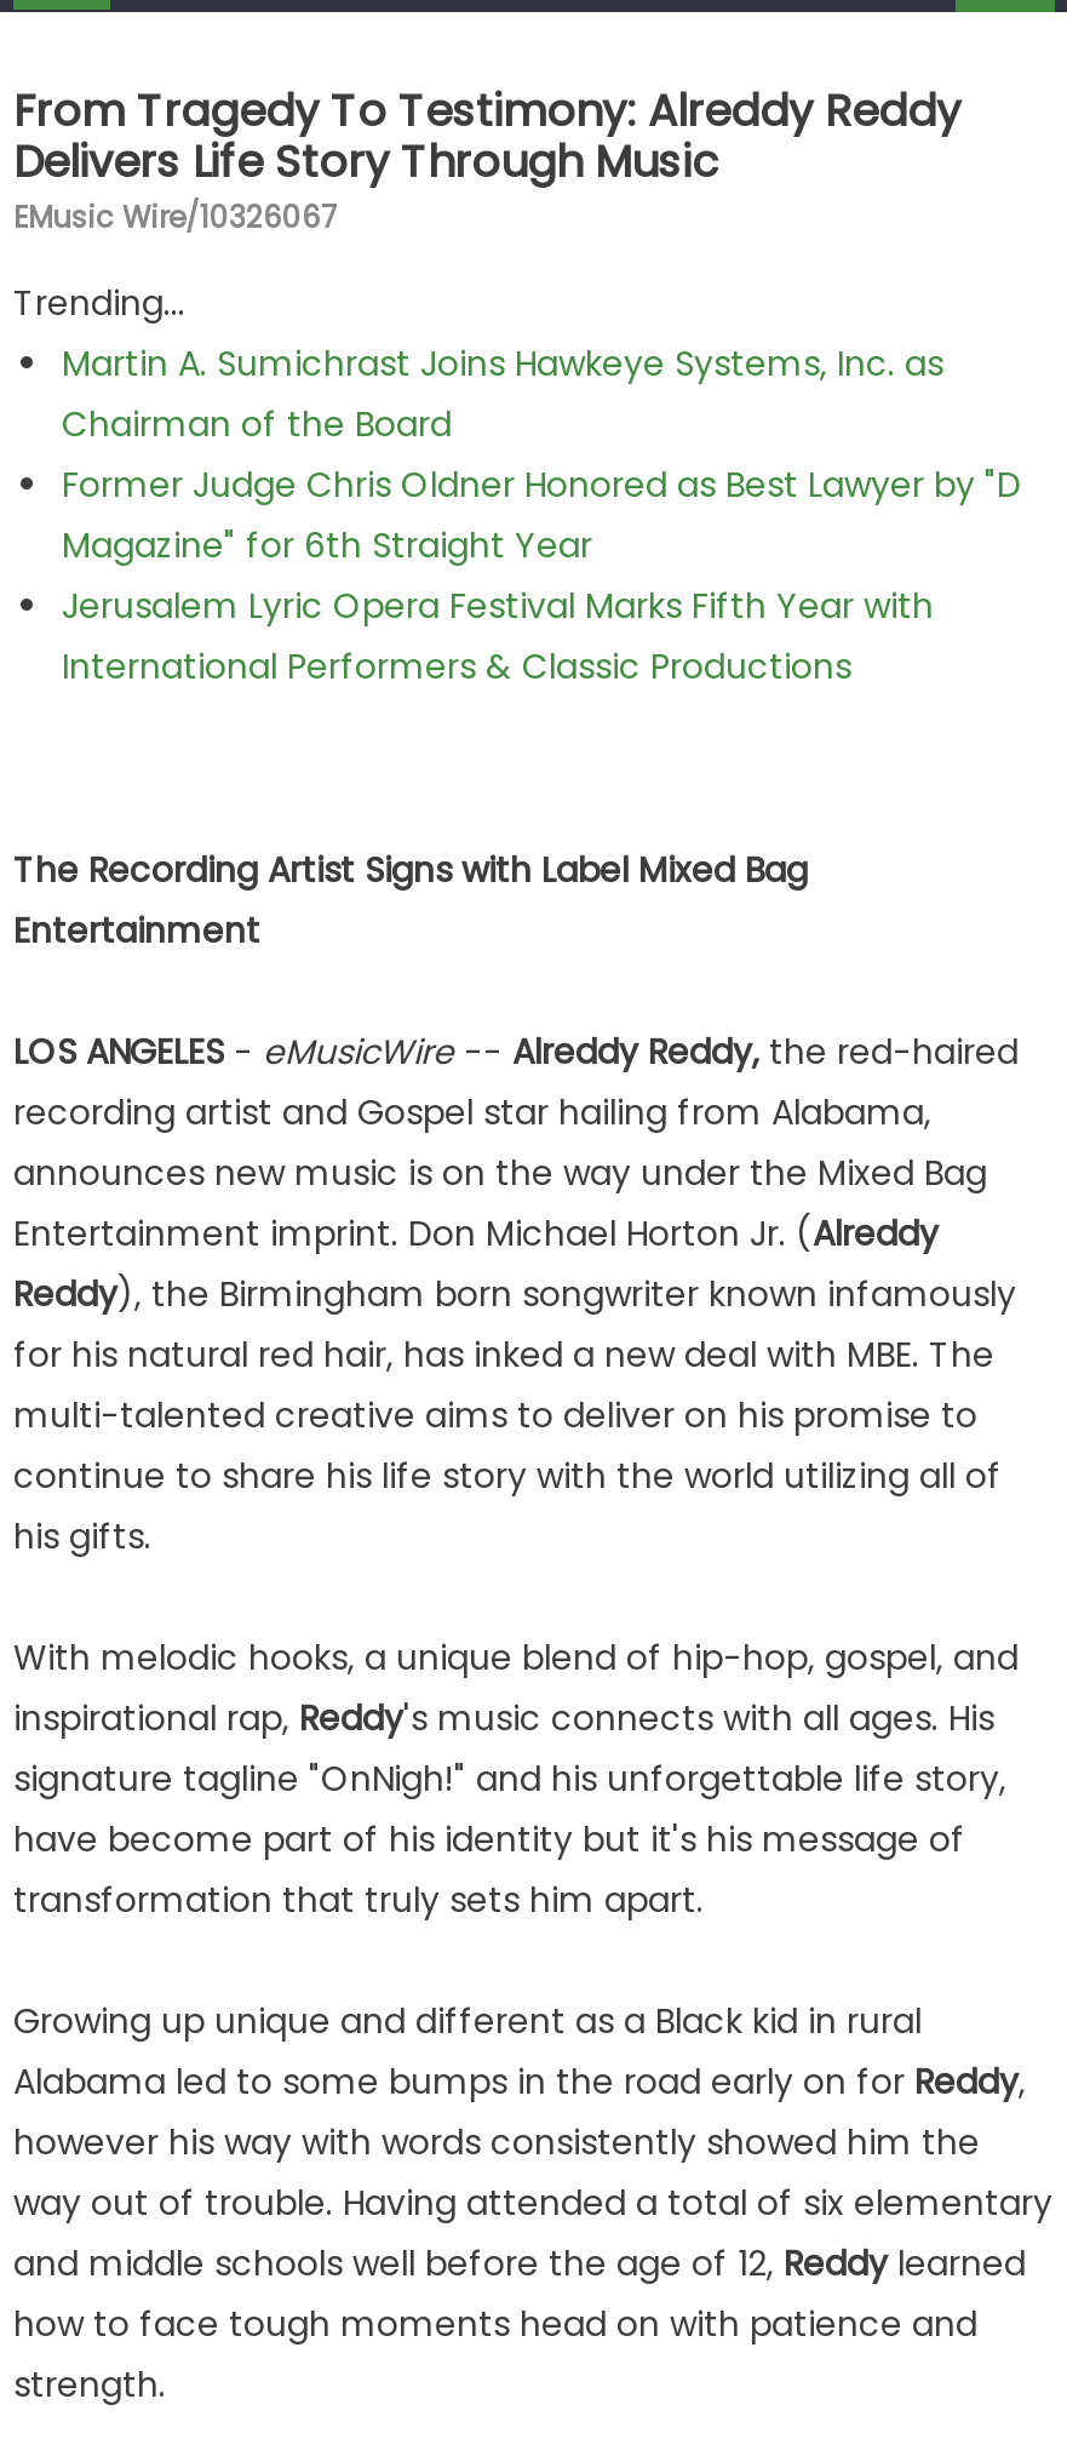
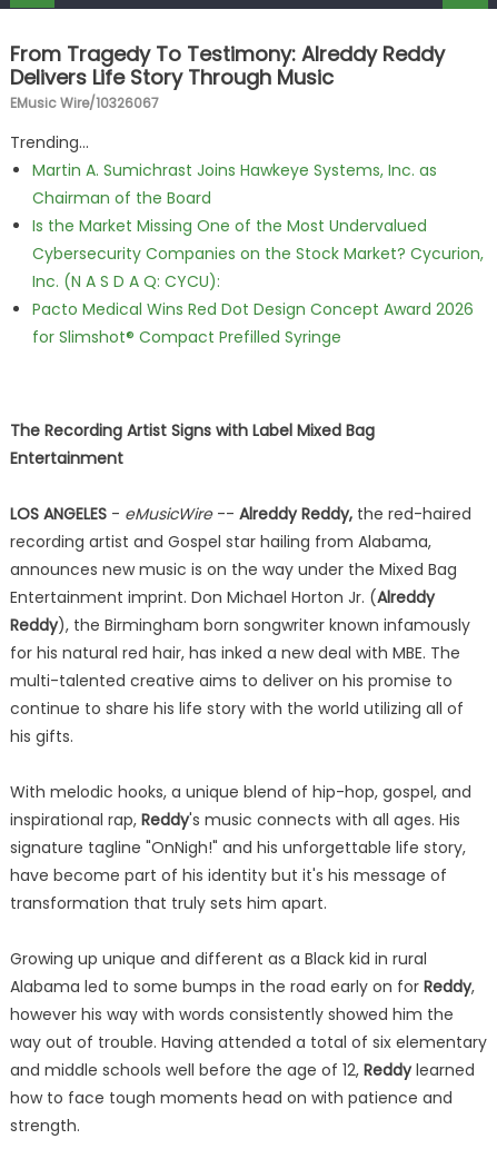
- Former Judge Chris Oldner Honored as Best Lawyer by "D
- Magazine" for 6th Straight Year
- Jerusalem Lyric Opera Festival Marks Fifth Year with
- International Performers & Classic Productions
+ Is the Market Missing One of the Most Undervalued
+ Cybersecurity Companies on the Stock Market? Cycurion,
+ Inc. (N A S D A Q: CYCU):
+ Pacto Medical Wins Red Dot Design Concept Award 2026
+ for Slimshot® Compact Prefilled Syringe
